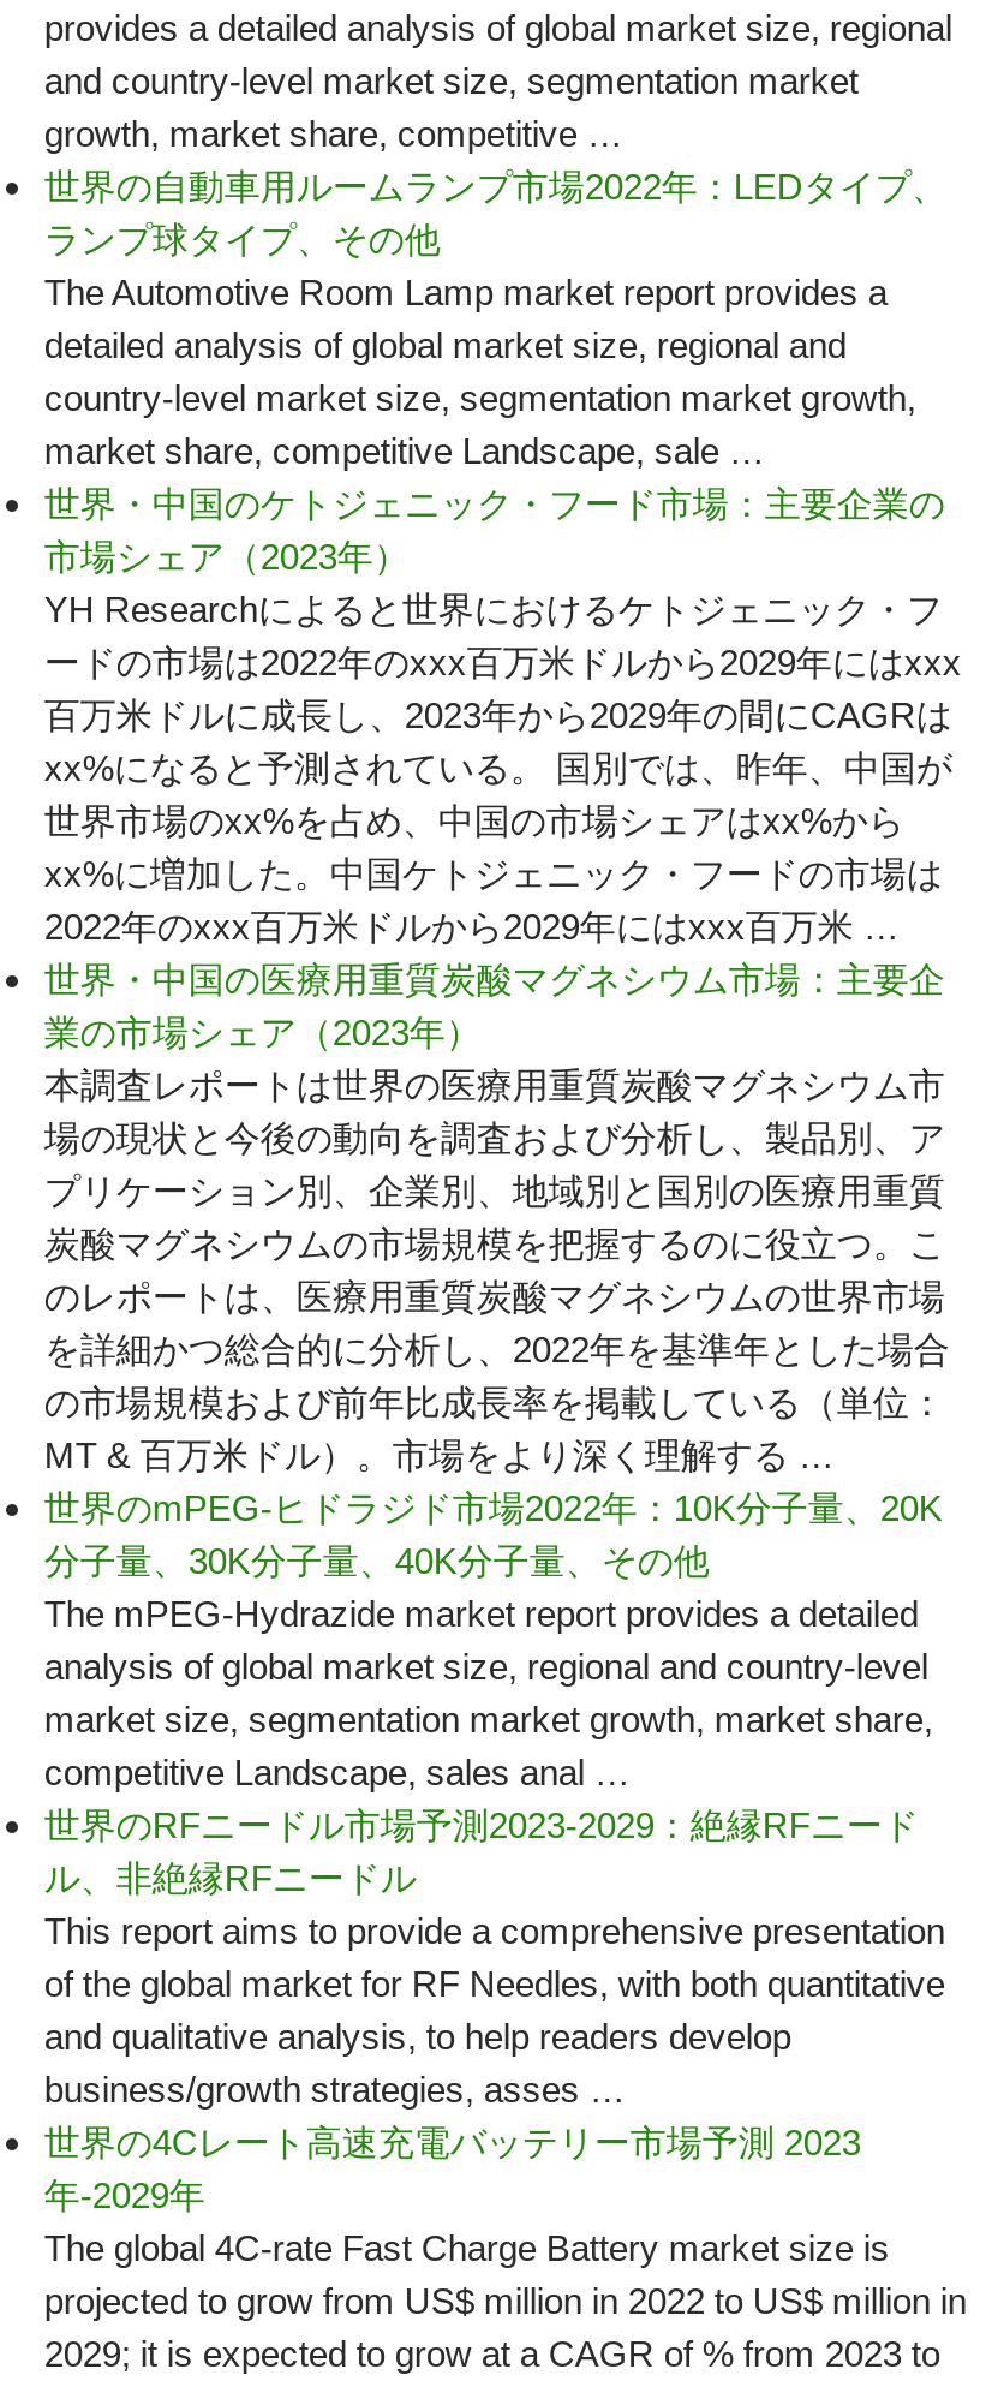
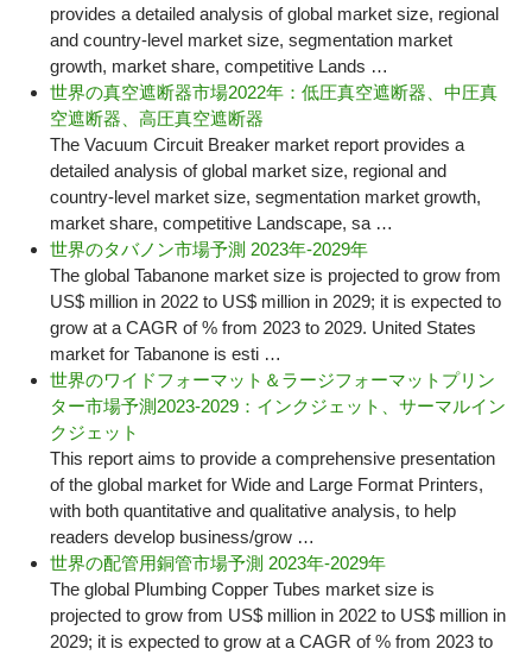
- growth, market share, competitive …
- 世界の自動車用ルームランプ市場2022年：LEDタイプ、
- ランプ球タイプ、その他
- The Automotive Room Lamp market report provides a
+ growth, market share, competitive Lands …
+ 世界の真空遮断器市場2022年：低圧真空遮断器、中圧真
+ 空遮断器、高圧真空遮断器
+ The Vacuum Circuit Breaker market report provides a

- market share, competitive Landscape, sale …
- 世界・中国のケトジェニック・フード市場：主要企業の
- 市場シェア（2023年）
- YH Researchによると世界におけるケトジェニック・フ
- ードの市場は2022年のxxx百万米ドルから2029年にはxxx
- 百万米ドルに成長し、2023年から2029年の間にCAGRは
- xx%になると予測されている。 国別では、昨年、中国が
- 世界市場のxx%を占め、中国の市場シェアはxx%から
- xx%に増加した。中国ケトジェニック・フードの市場は
- 2022年のxxx百万米ドルから2029年にはxxx百万米 …
- 世界・中国の医療用重質炭酸マグネシウム市場：主要企
- 業の市場シェア（2023年）
- 本調査レポートは世界の医療用重質炭酸マグネシウム市
- 場の現状と今後の動向を調査および分析し、製品別、ア
- プリケーション別、企業別、地域別と国別の医療用重質
- 炭酸マグネシウムの市場規模を把握するのに役立つ。こ
- のレポートは、医療用重質炭酸マグネシウムの世界市場
- を詳細かつ総合的に分析し、2022年を基準年とした場合
- の市場規模および前年比成長率を掲載している（単位：
- MT & 百万米ドル）。市場をより深く理解する …
- 世界のmPEG-ヒドラジド市場2022年：10K分子量、20K
- 分子量、30K分子量、40K分子量、その他
- The mPEG-Hydrazide market report provides a detailed
- analysis of global market size, regional and country-level
- market size, segmentation market growth, market share,
- competitive Landscape, sales anal …
- 世界のRFニードル市場予測2023-2029：絶縁RFニード
- ル、非絶縁RFニードル
+ market share, competitive Landscape, sa …
+ 世界のタバノン市場予測 2023年-2029年
+ The global Tabanone market size is projected to grow from
+ US$ million in 2022 to US$ million in 2029; it is expected to
+ grow at a CAGR of % from 2023 to 2029. United States
+ market for Tabanone is esti …
+ 世界のワイドフォーマット＆ラージフォーマットプリン
+ ター市場予測2023-2029：インクジェット、サーマルイン
+ クジェット

- of the global market for RF Needles, with both quantitative
- and qualitative analysis, to help readers develop
- business/growth strategies, asses …
- 世界の4Cレート高速充電バッテリー市場予測 2023
- 年-2029年
- The global 4C-rate Fast Charge Battery market size is
+ of the global market for Wide and Large Format Printers,
+ with both quantitative and qualitative analysis, to help
+ readers develop business/grow …
+ 世界の配管用銅管市場予測 2023年-2029年
+ The global Plumbing Copper Tubes market size is
